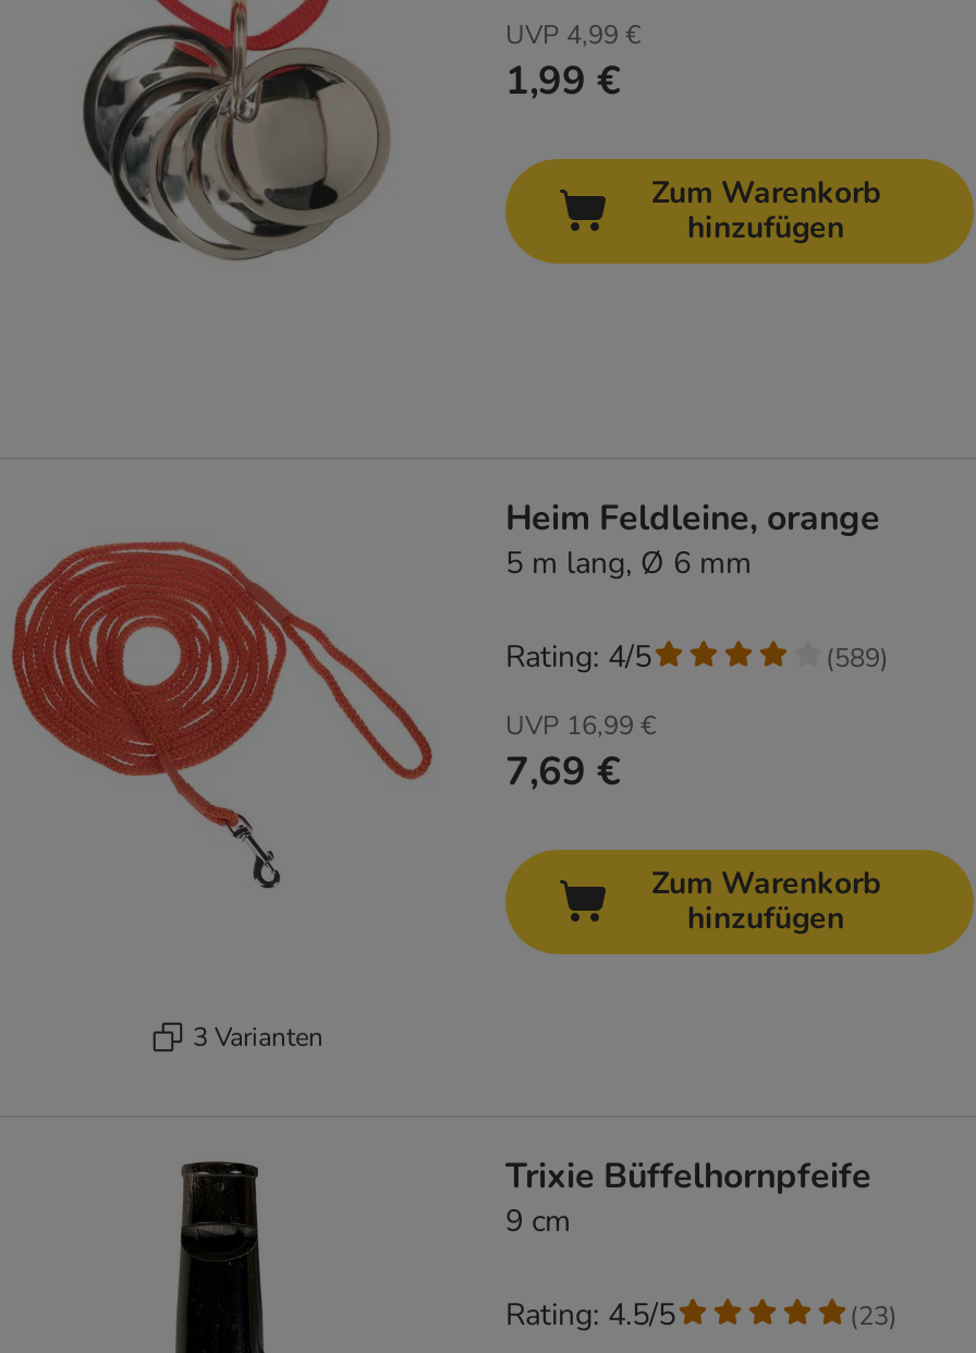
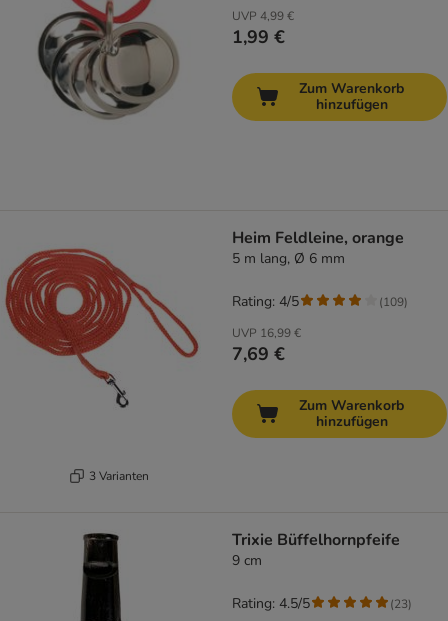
- (589)
+ (109)
